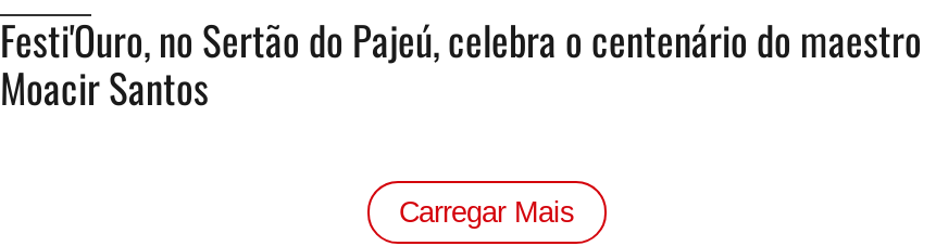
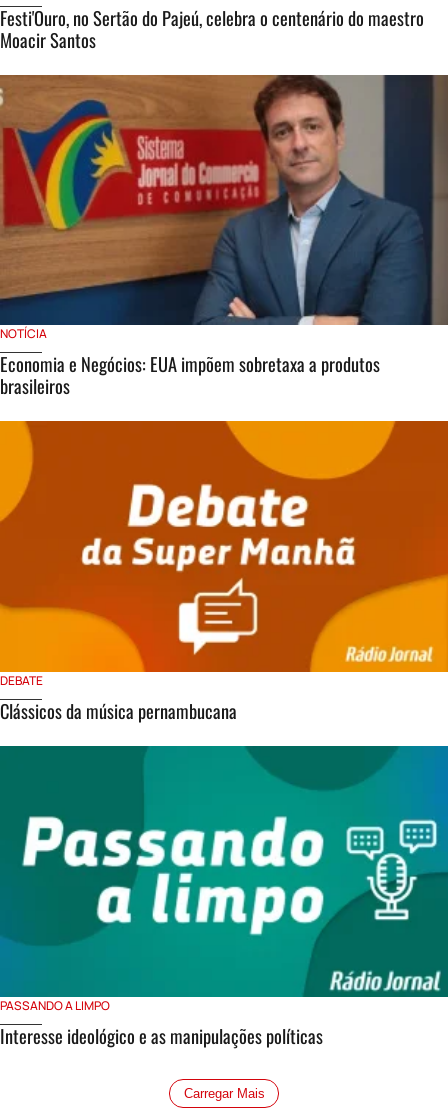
+ [image]
+ NOTÍCIA
+ Economia e Negócios: EUA impõem sobretaxa a produtos
+ brasileiros

+ [image]
+ DEBATE
+ Clássicos da música pernambucana

+ [image]
+ PASSANDO A LIMPO
+ Interesse ideológico e as manipulações políticas
